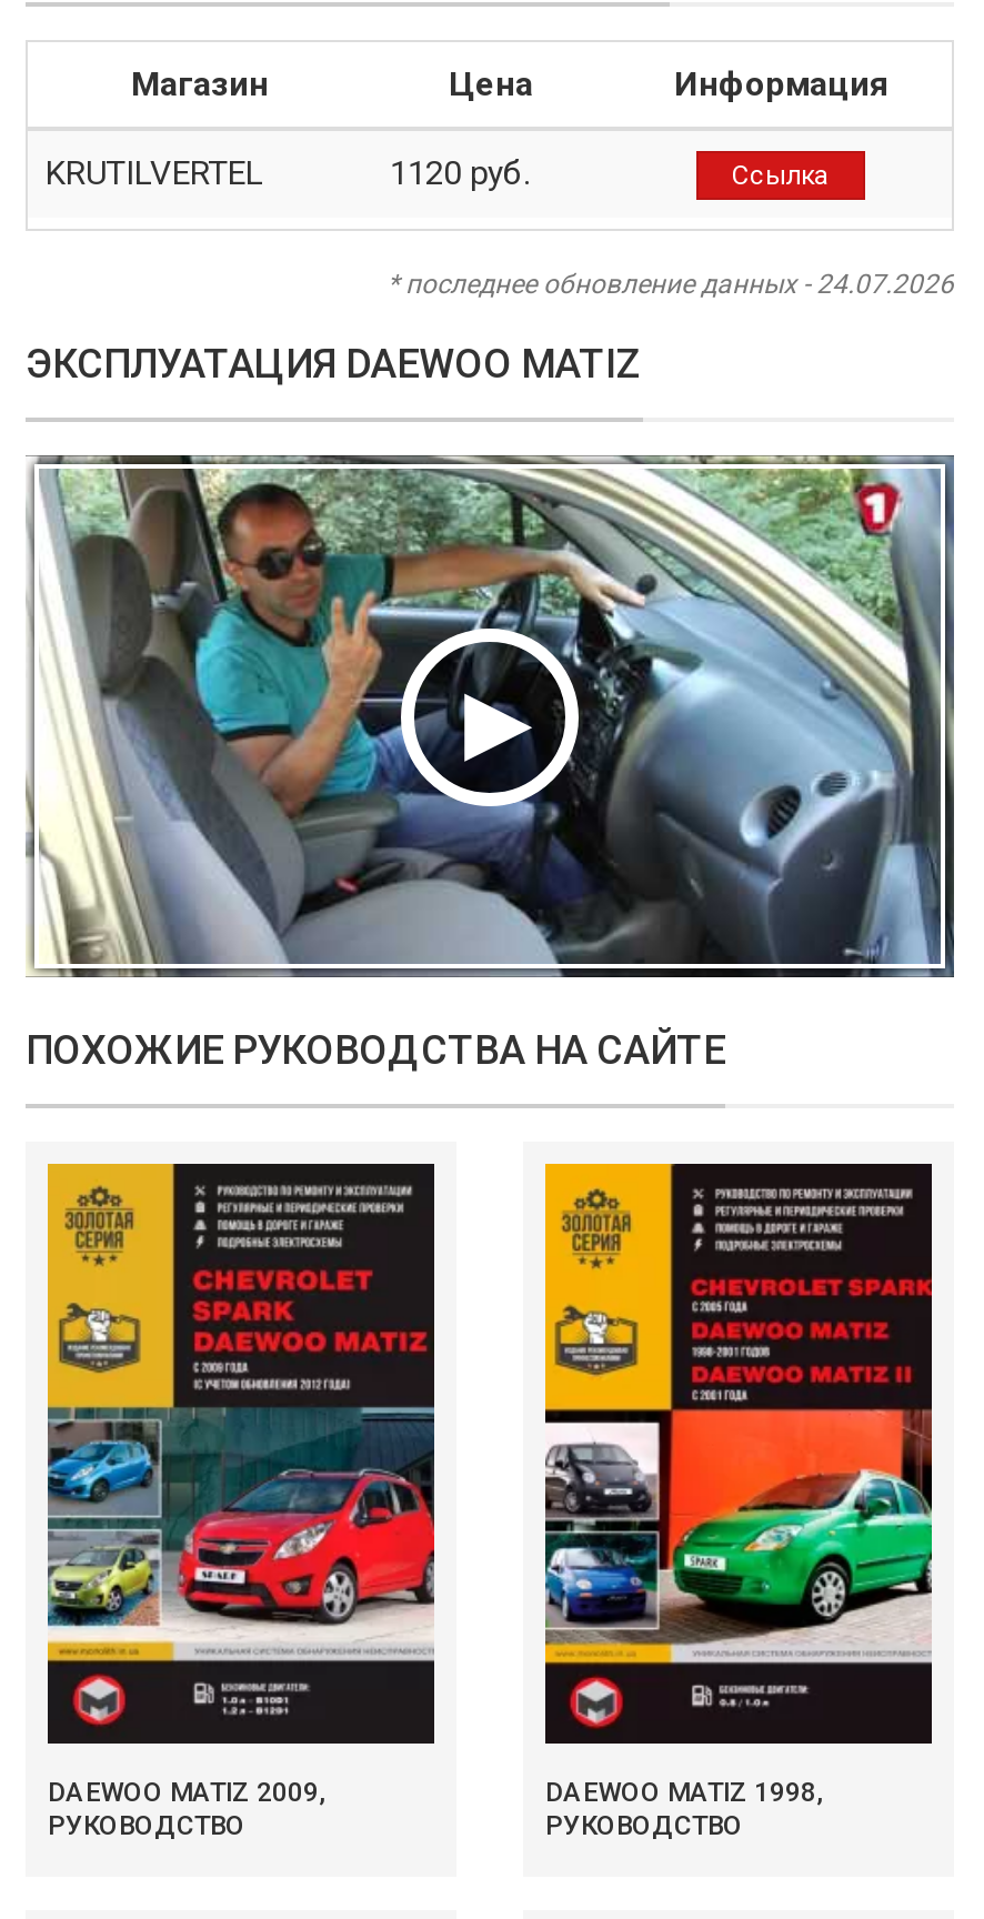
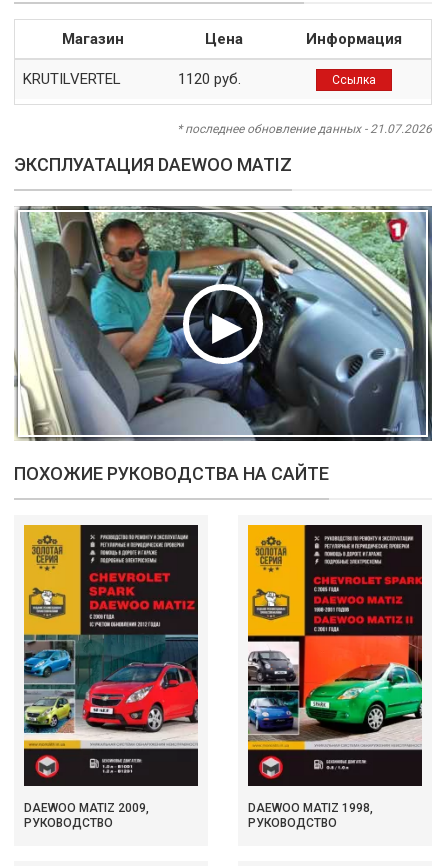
- * последнее обновление данных - 24.07.2026
+ * последнее обновление данных - 21.07.2026
